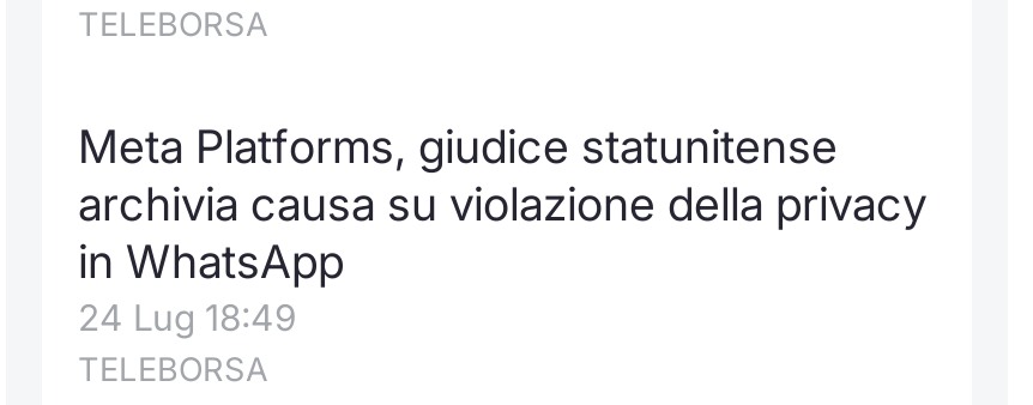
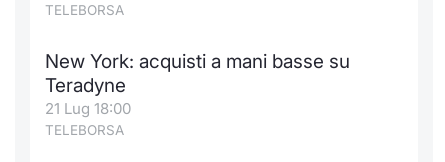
- Meta Platforms, giudice statunitense
- archivia causa su violazione della privacy
- in WhatsApp
- 24 Lug 18:49
+ New York: acquisti a mani basse su
+ Teradyne
+ 21 Lug 18:00
